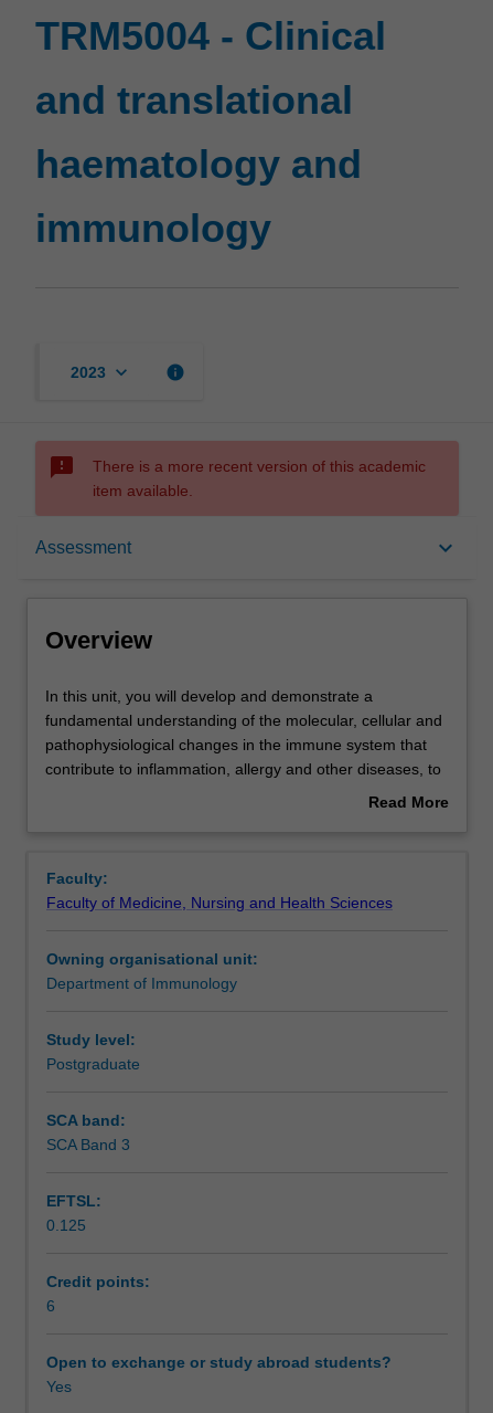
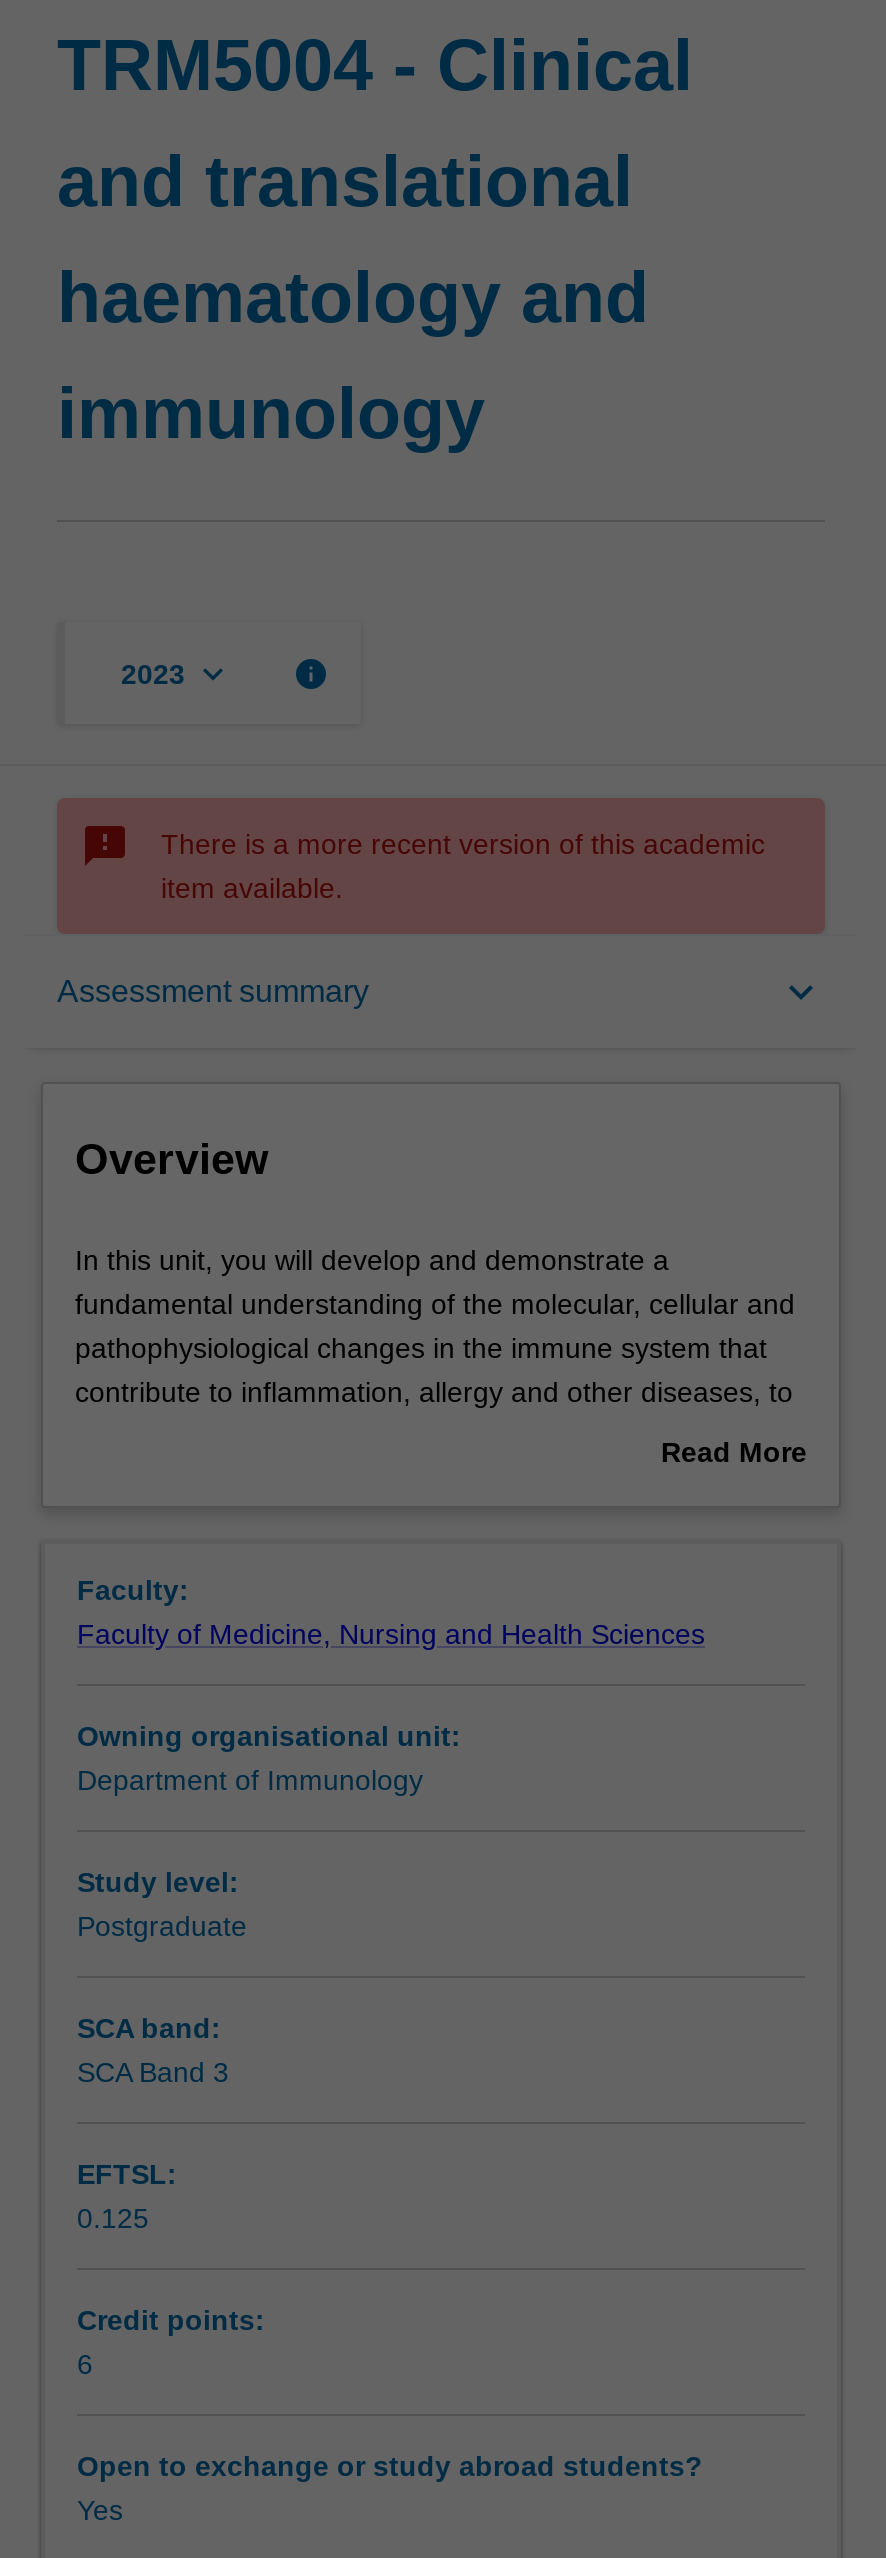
- Assessment
+ Assessment summary
